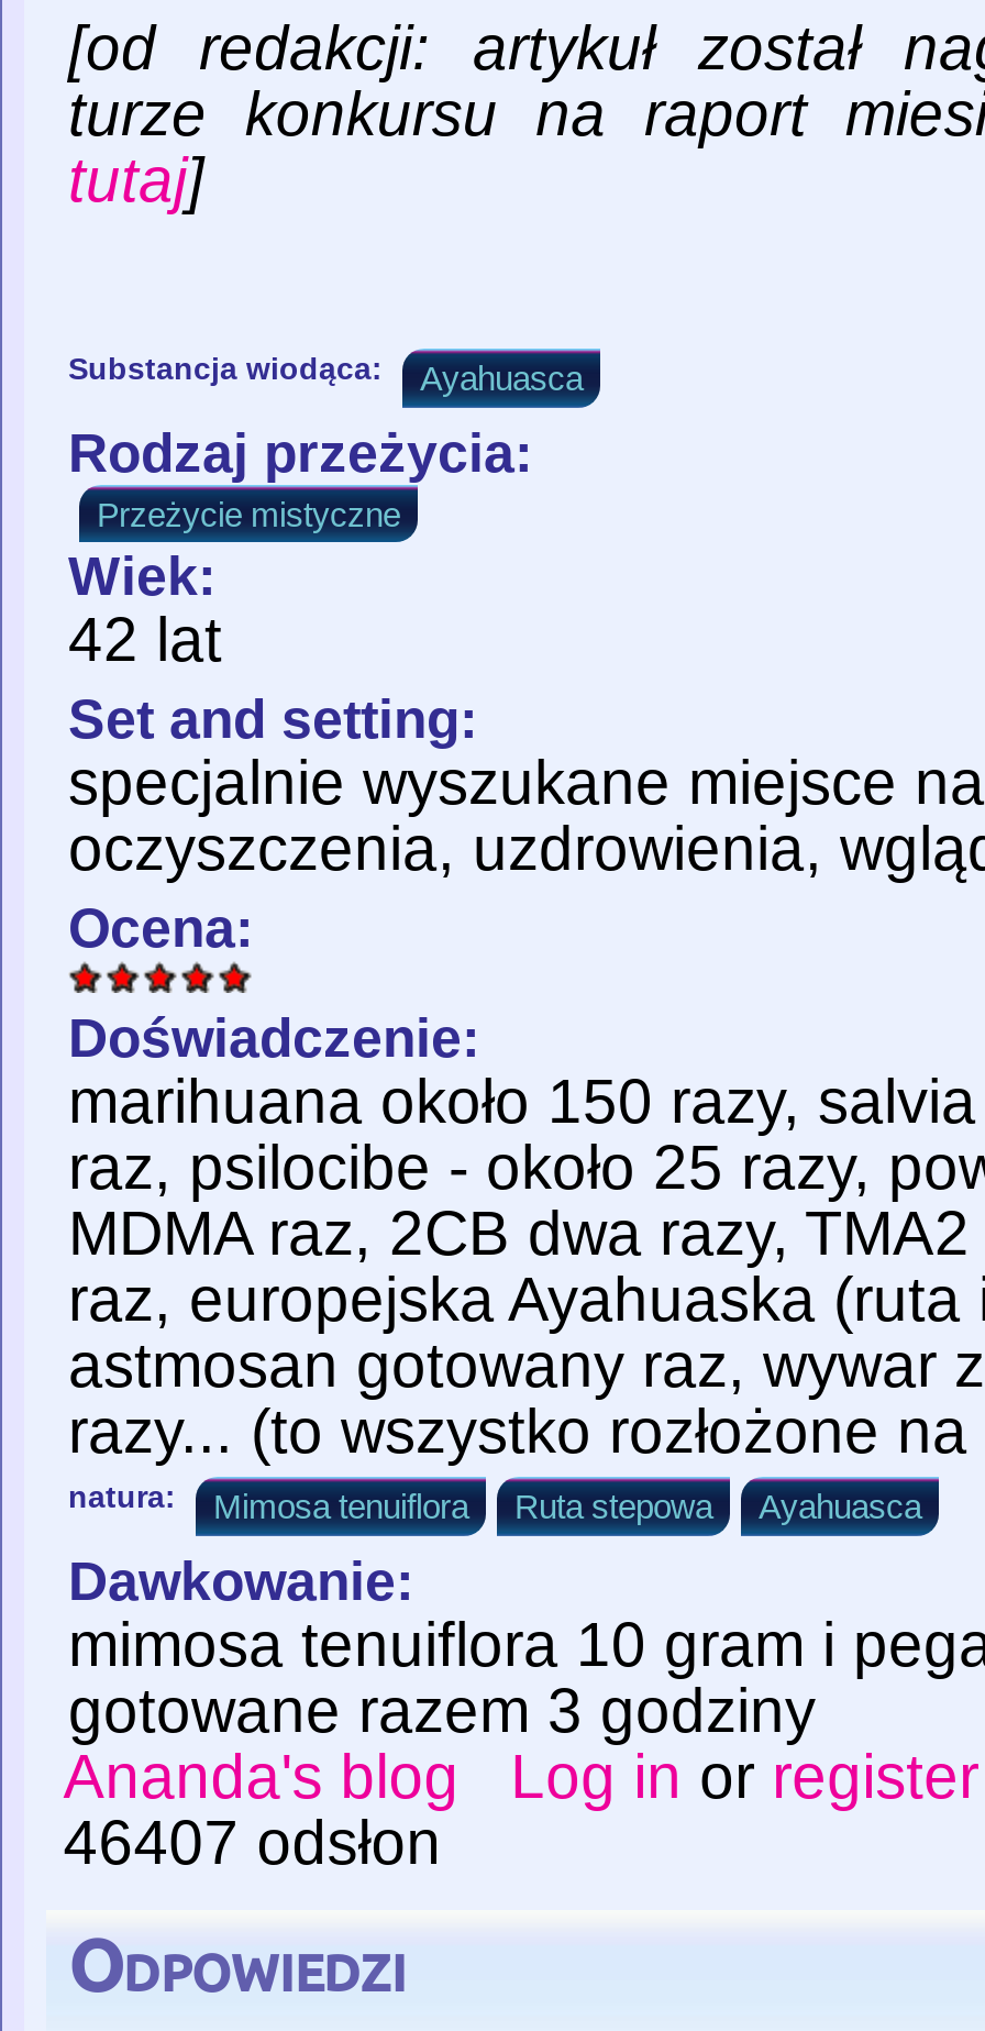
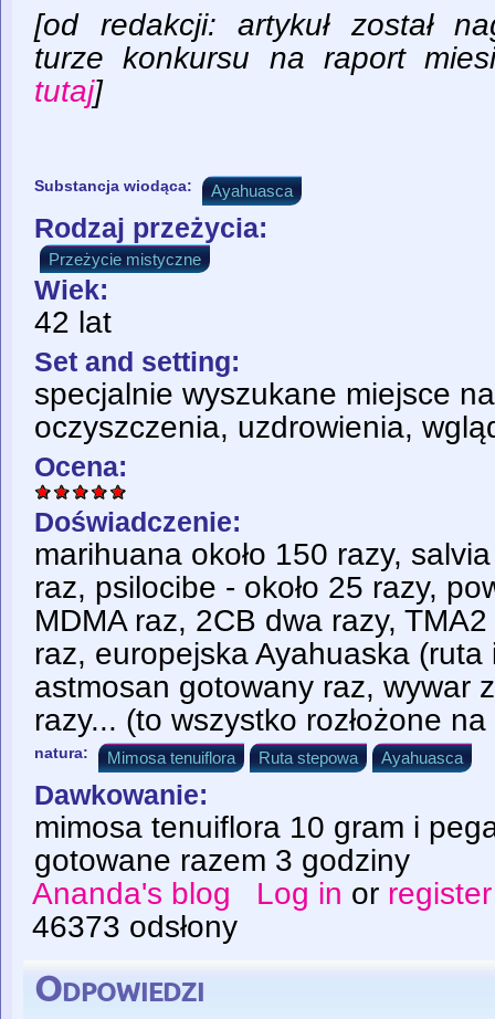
- 46407 odsłon
+ 46373 odsłony
